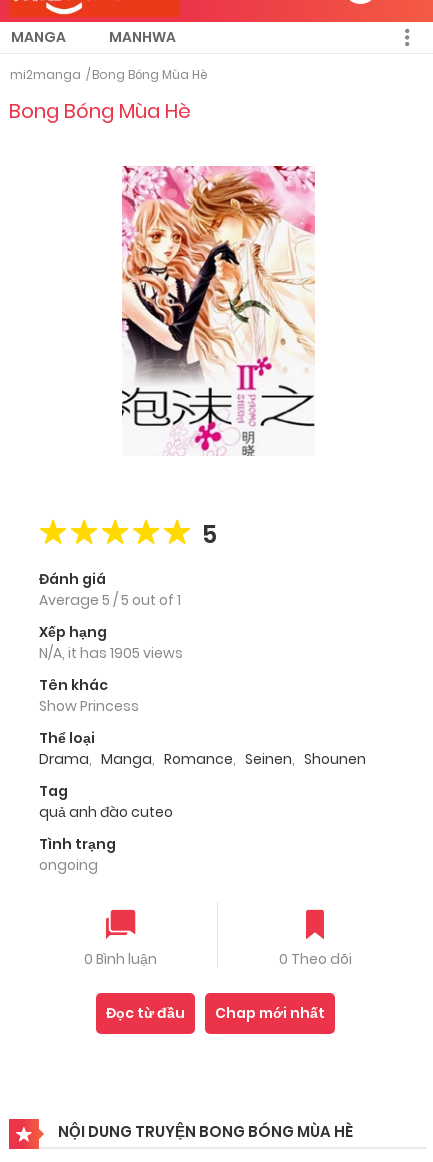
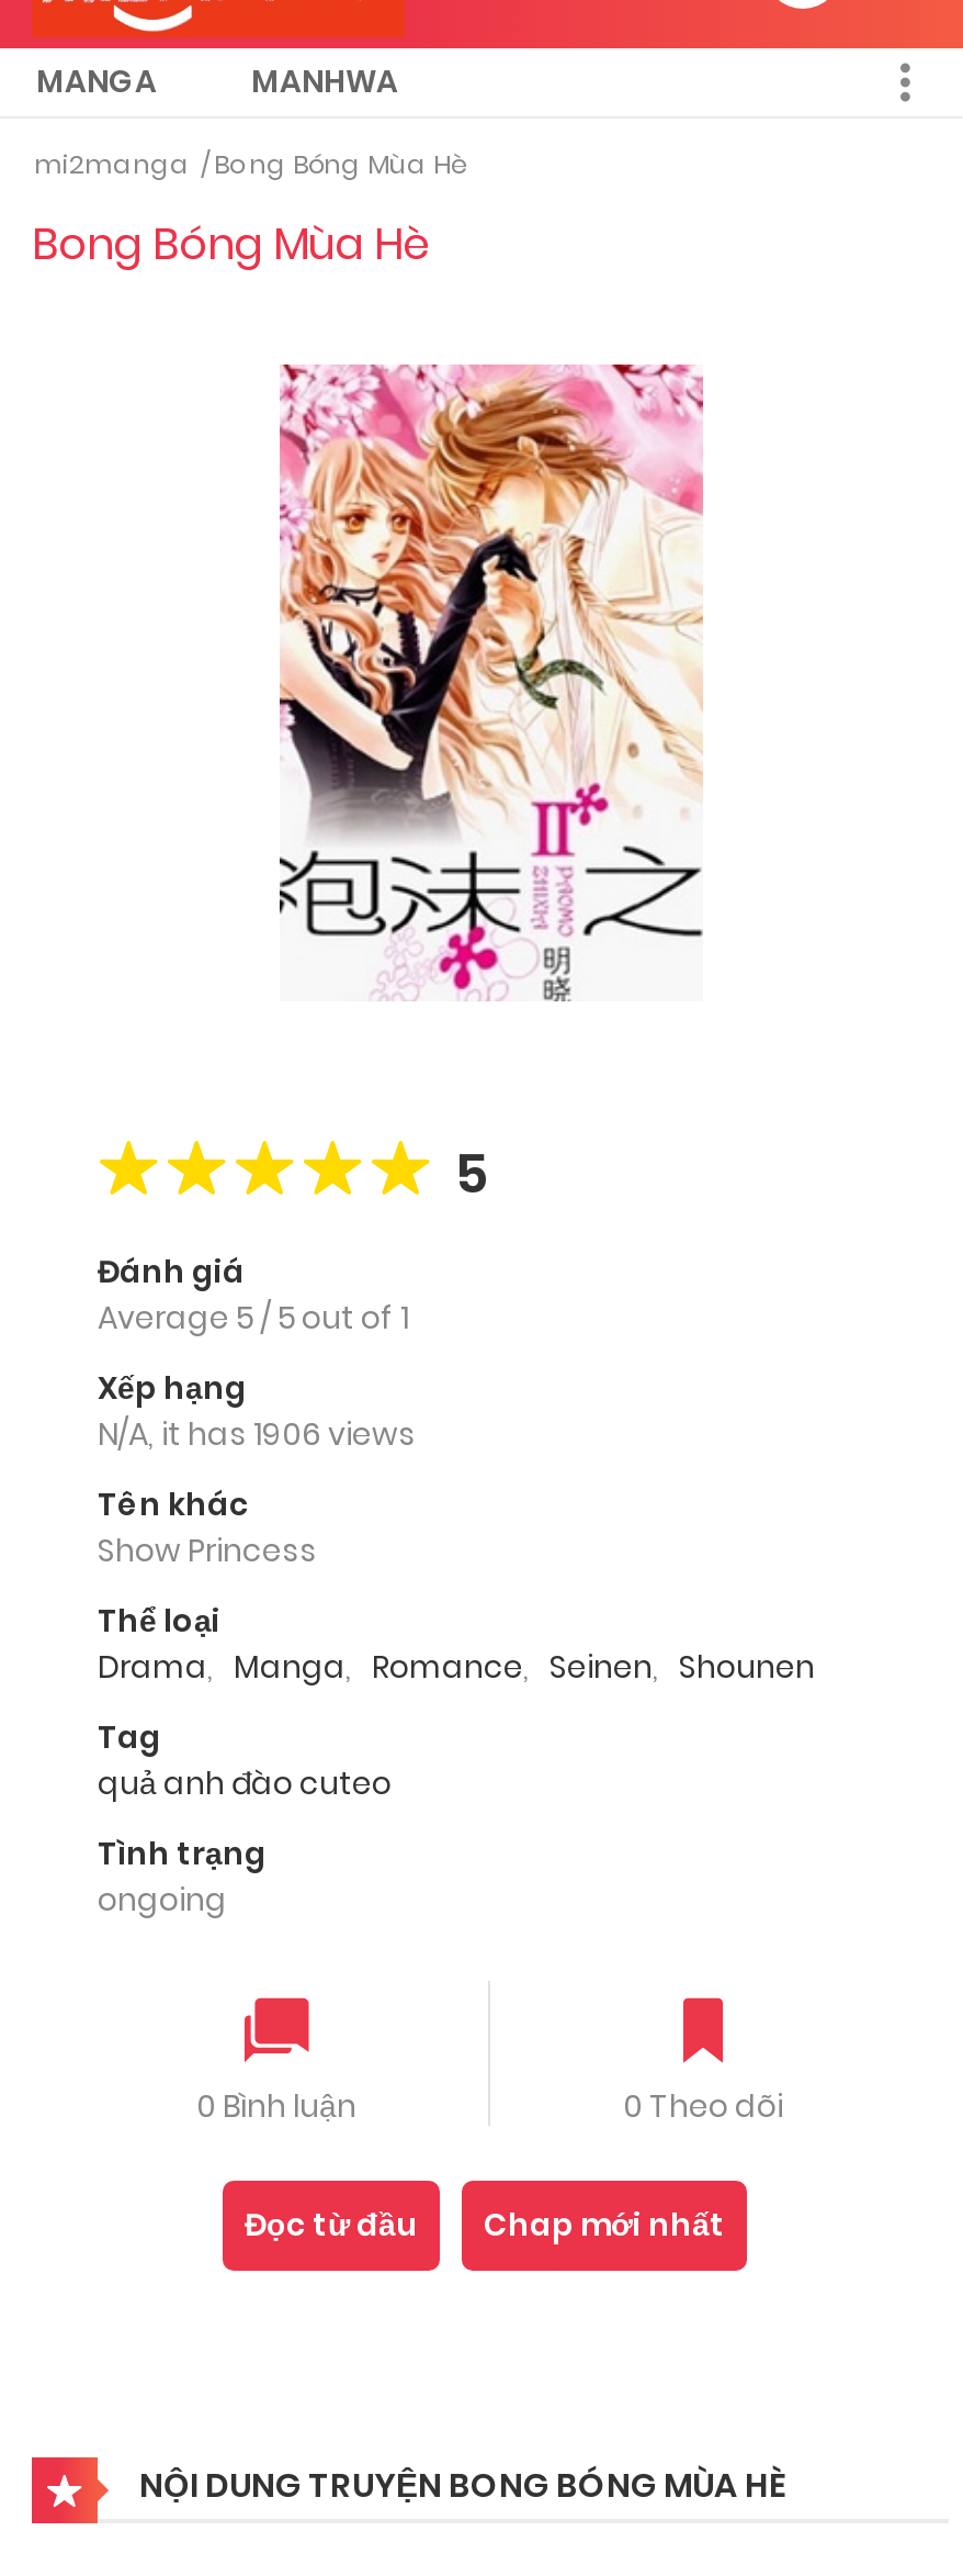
- N/A, it has 1905 views
+ N/A, it has 1906 views
